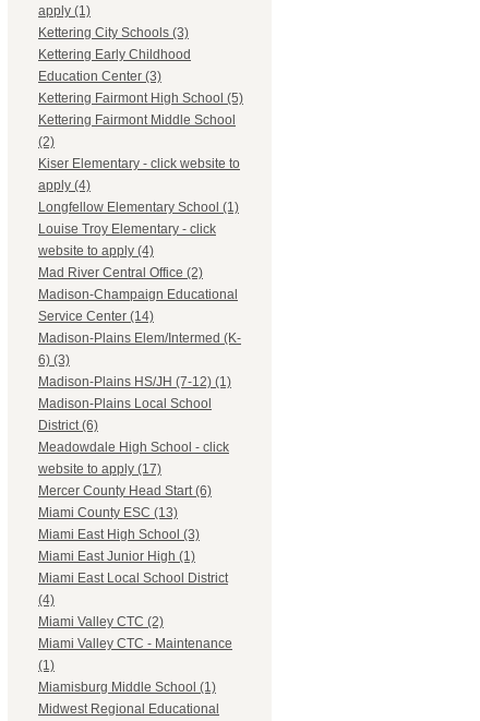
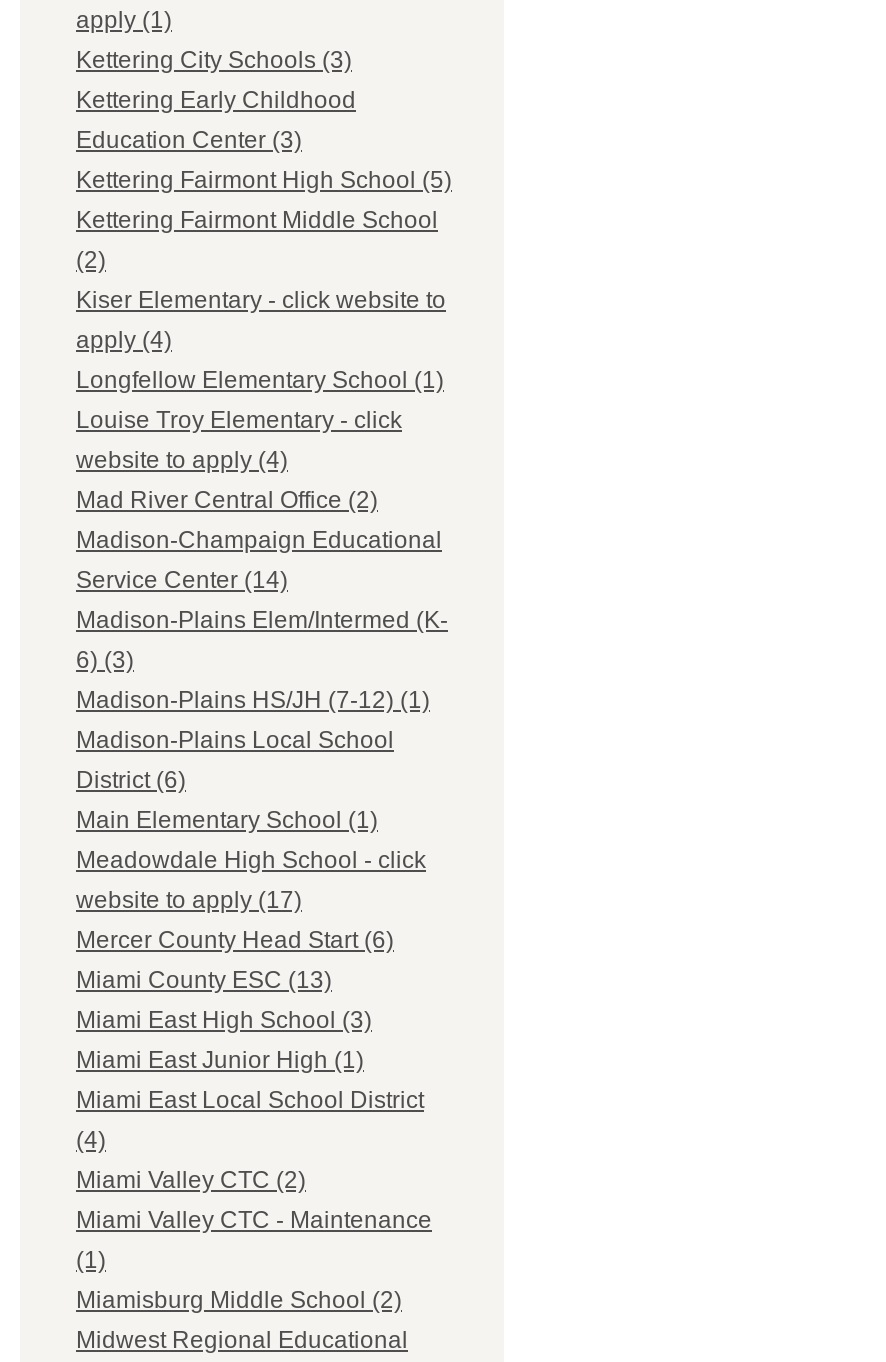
+ Main Elementary School (1)

- Miamisburg Middle School (1)
+ Miamisburg Middle School (2)
